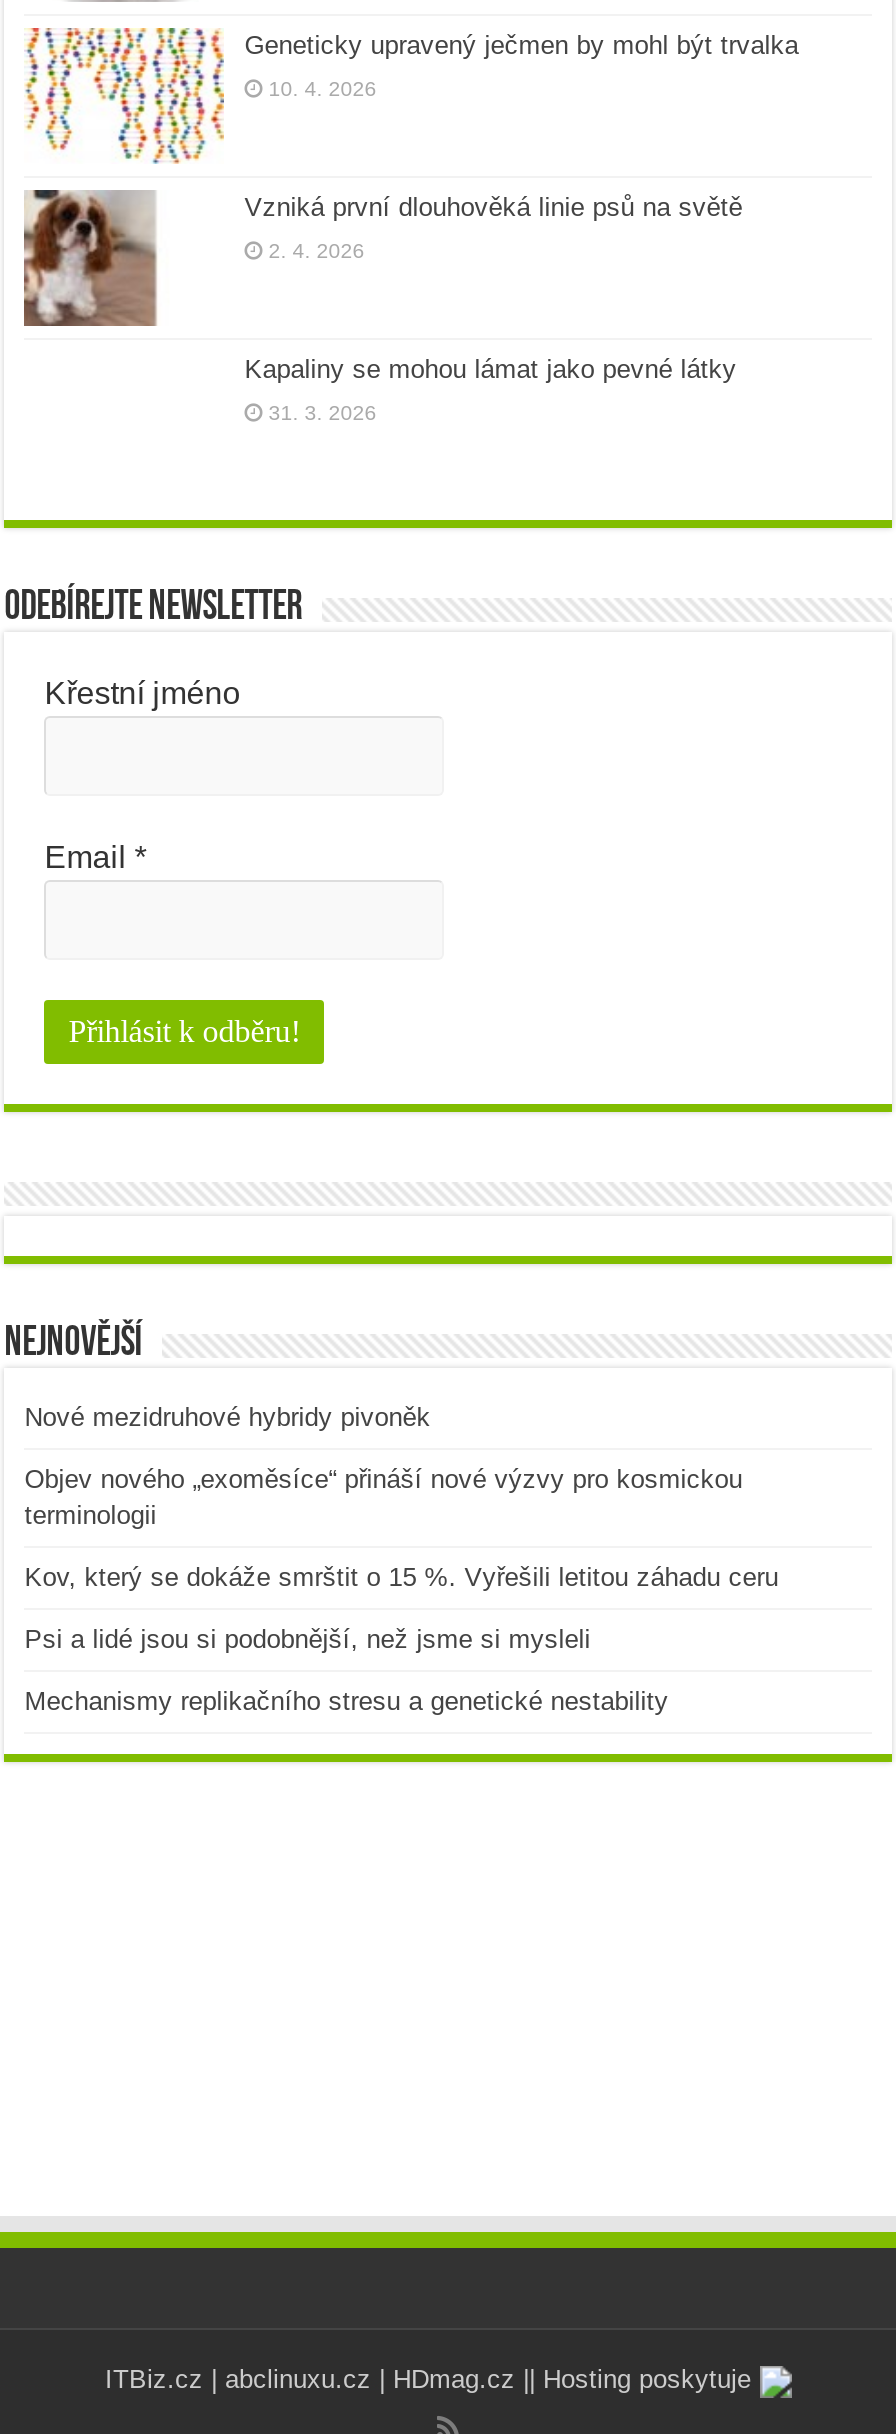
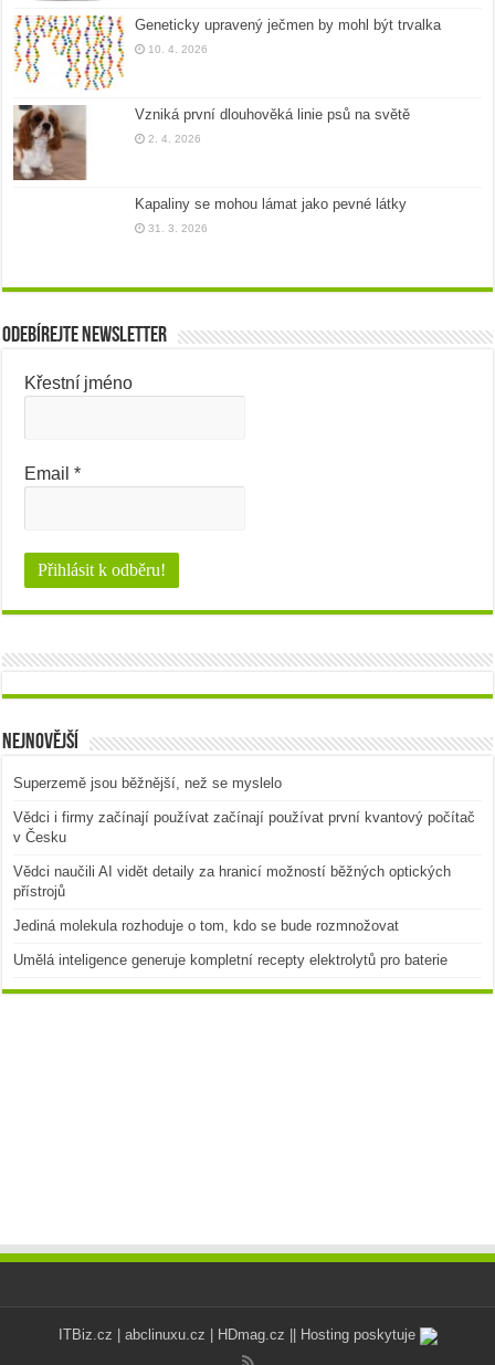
- Nové mezidruhové hybridy pivoněk
+ Superzemě jsou běžnější, než se myslelo

- Objev nového „exoměsíce“ přináší nové výzvy pro kosmickou
- terminologii
+ Vědci i firmy začínají používat začínají používat první kvantový počítač
+ v Česku

- Kov, který se dokáže smrštit o 15 %. Vyřešili letitou záhadu ceru
+ Vědci naučili AI vidět detaily za hranicí možností běžných optických
+ přístrojů

- Psi a lidé jsou si podobnější, než jsme si mysleli
+ Jediná molekula rozhoduje o tom, kdo se bude rozmnožovat

- Mechanismy replikačního stresu a genetické nestability
+ Umělá inteligence generuje kompletní recepty elektrolytů pro baterie
